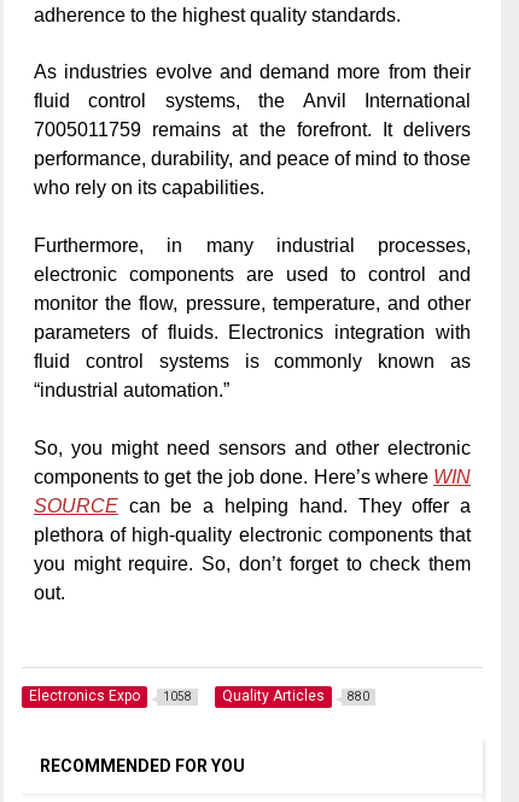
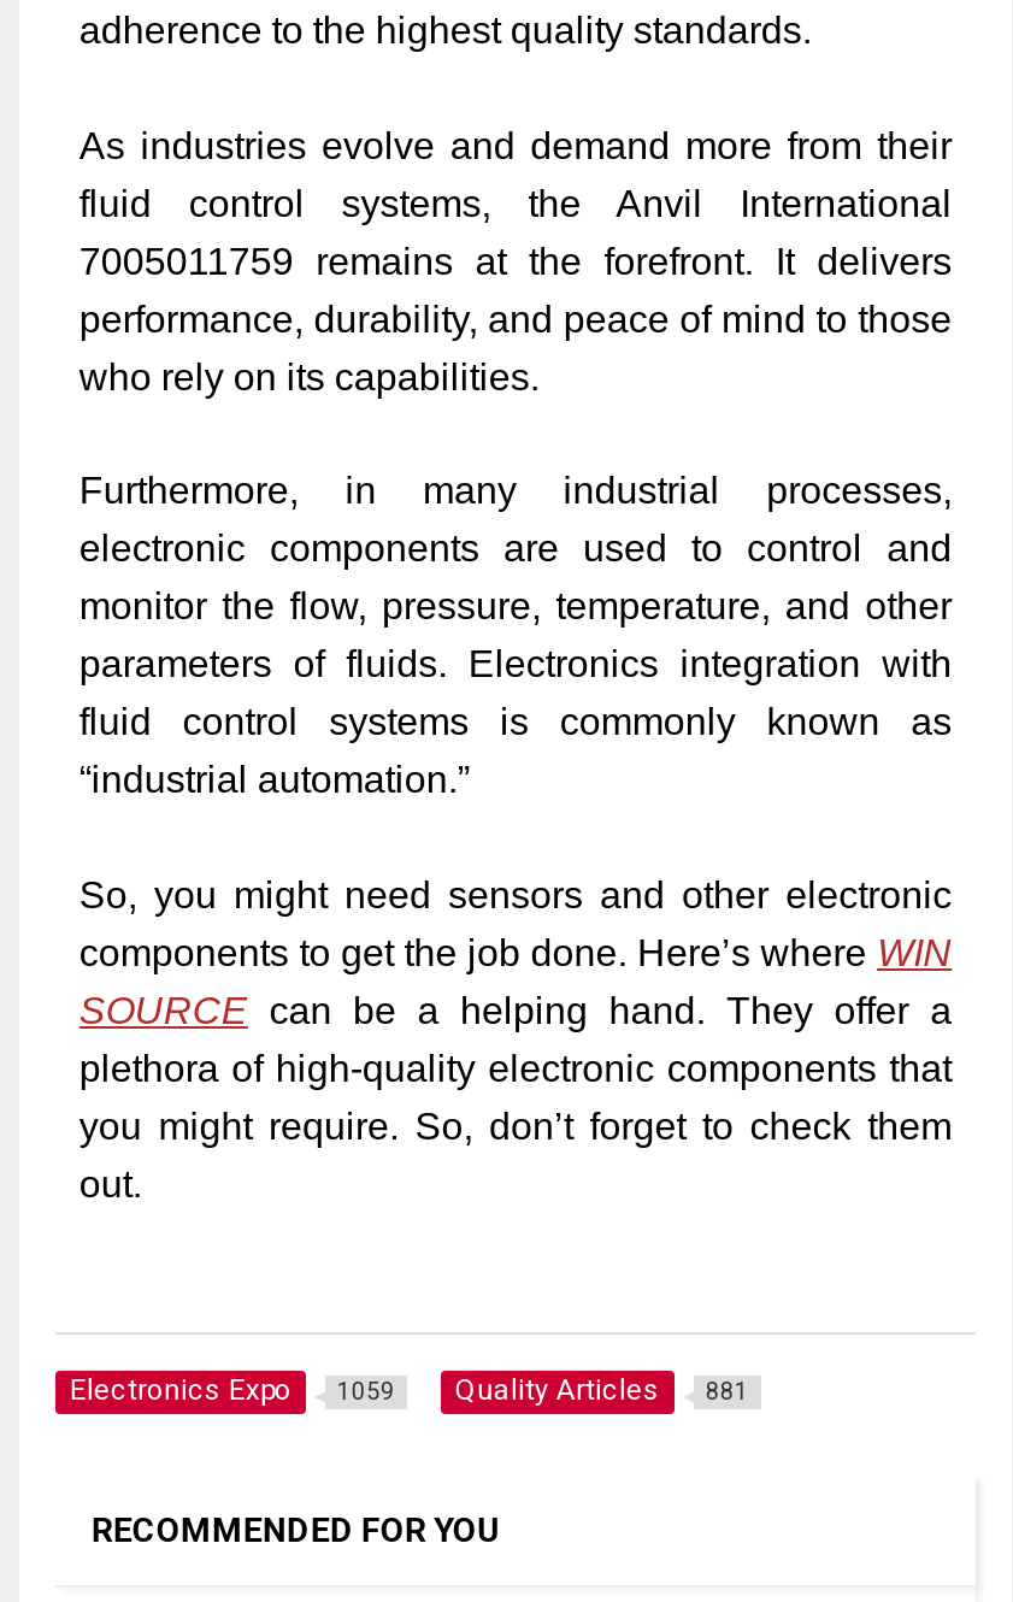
- Electronics Expo 1058
+ Electronics Expo 1059

- Quality Articles 880
+ Quality Articles 881
